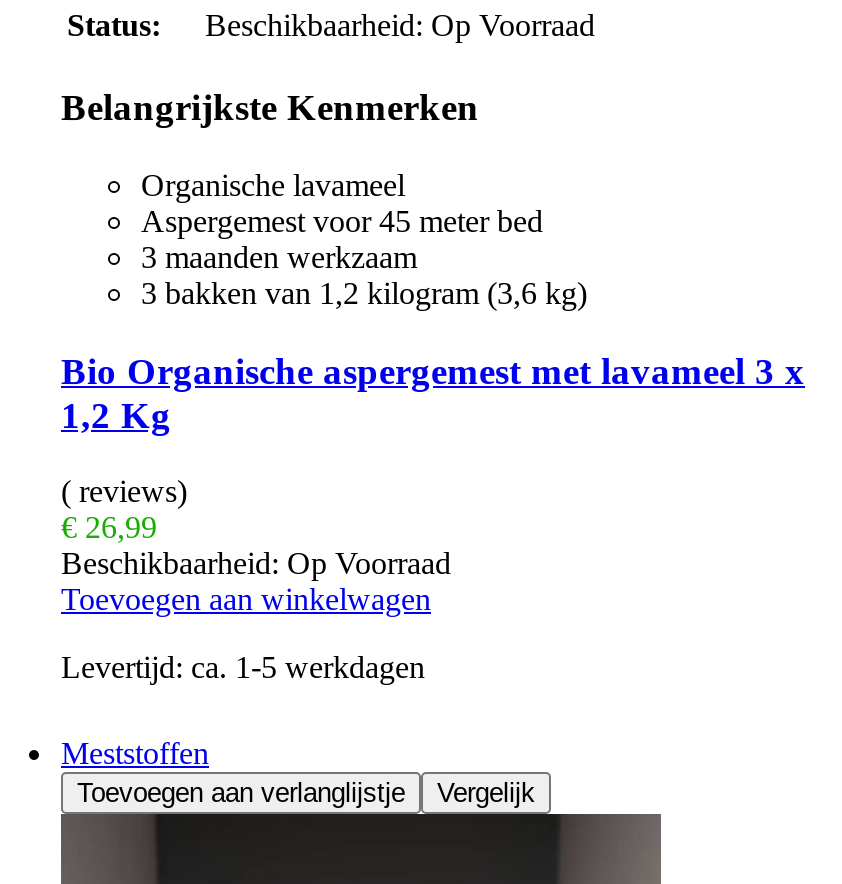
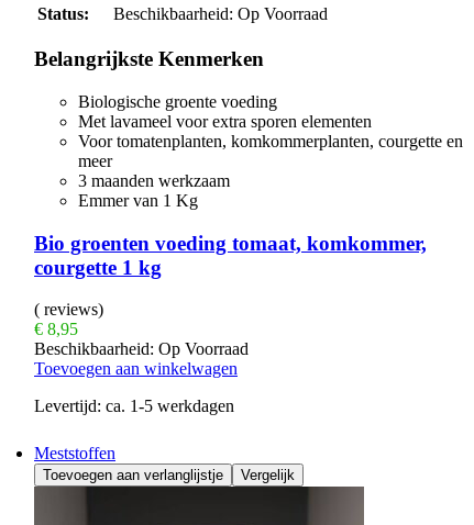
- Organische lavameel
- Aspergemest voor 45 meter bed
+ Biologische groente voeding
+ Met lavameel voor extra sporen elementen
+ Voor tomatenplanten, komkommerplanten, courgette en
+ meer

- 3 bakken van 1,2 kilogram (3,6 kg)
+ Emmer van 1 Kg

- Bio Organische aspergemest met lavameel 3 x
- 1,2 Kg
+ Bio groenten voeding tomaat, komkommer,
+ courgette 1 kg

- €26,99
+ €8,95
